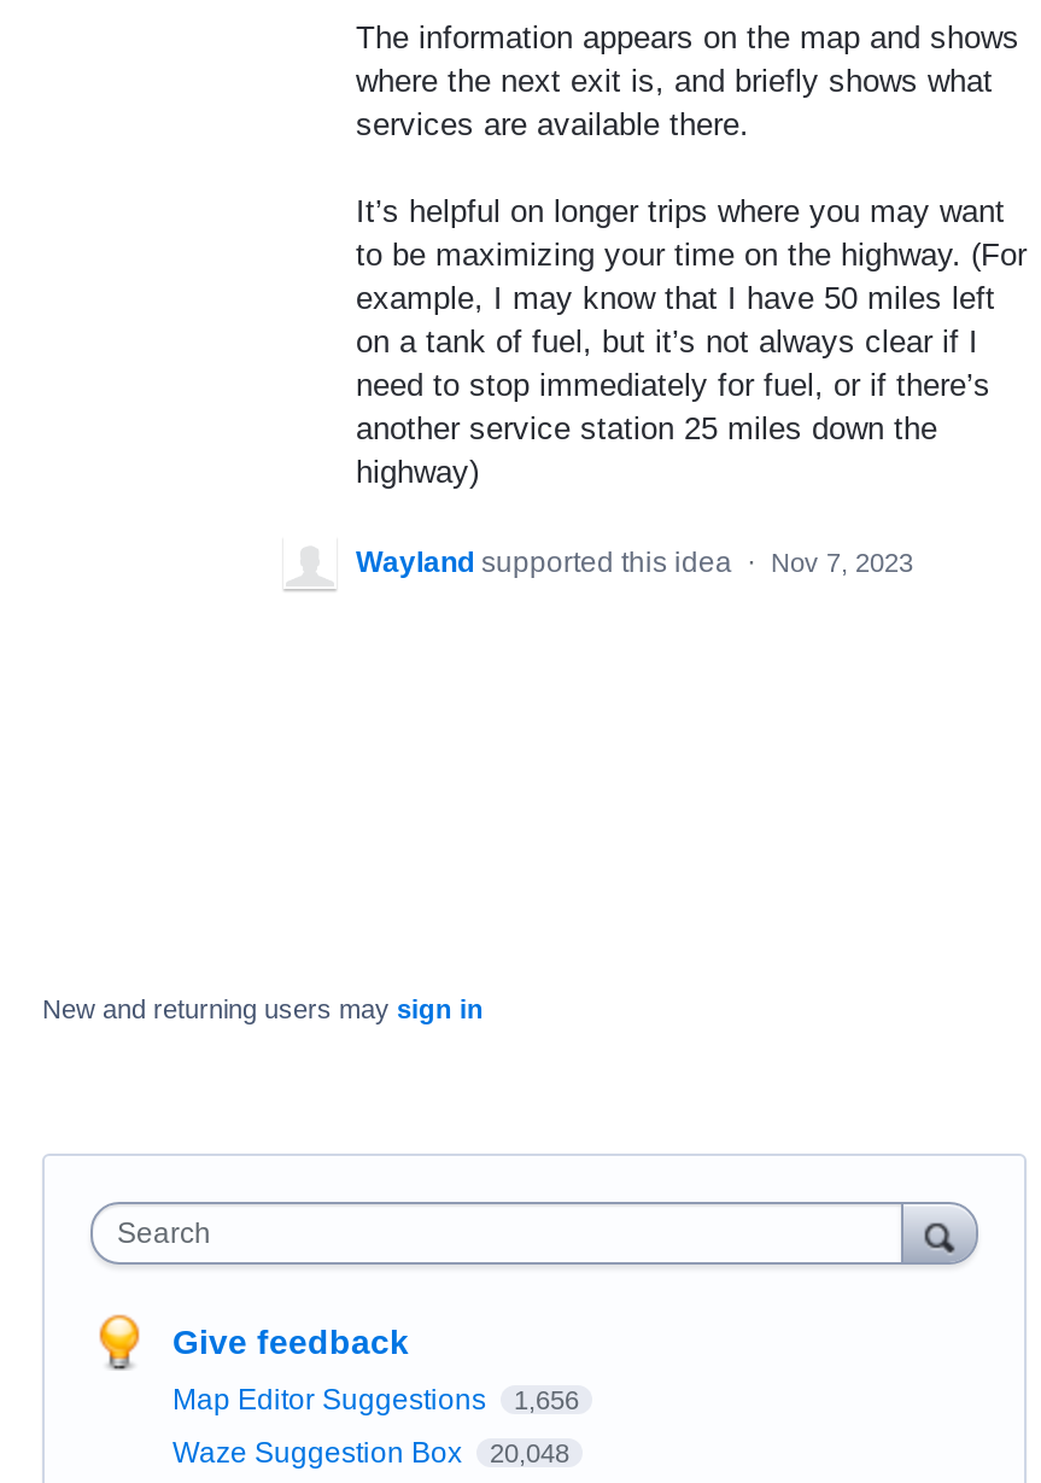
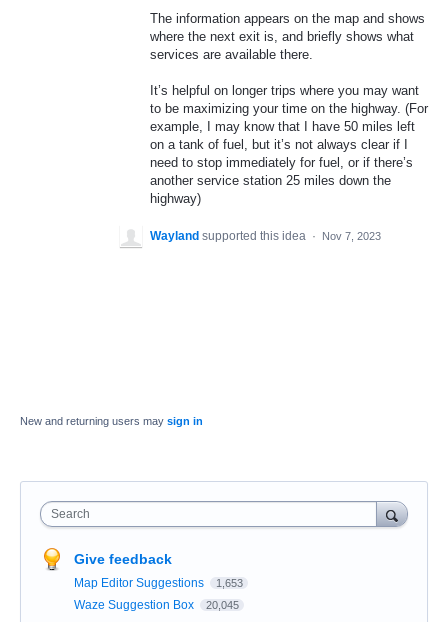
- Map Editor Suggestions 1,656
+ Map Editor Suggestions 1,653

- Waze Suggestion Box 20,048
+ Waze Suggestion Box 20,045
